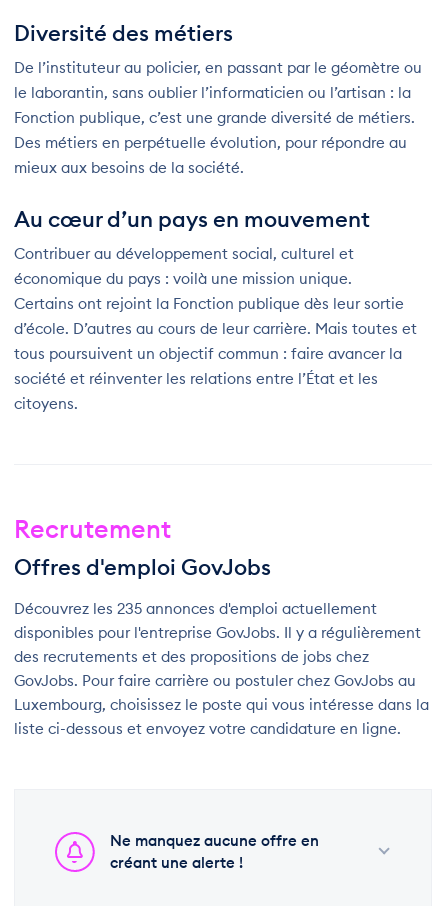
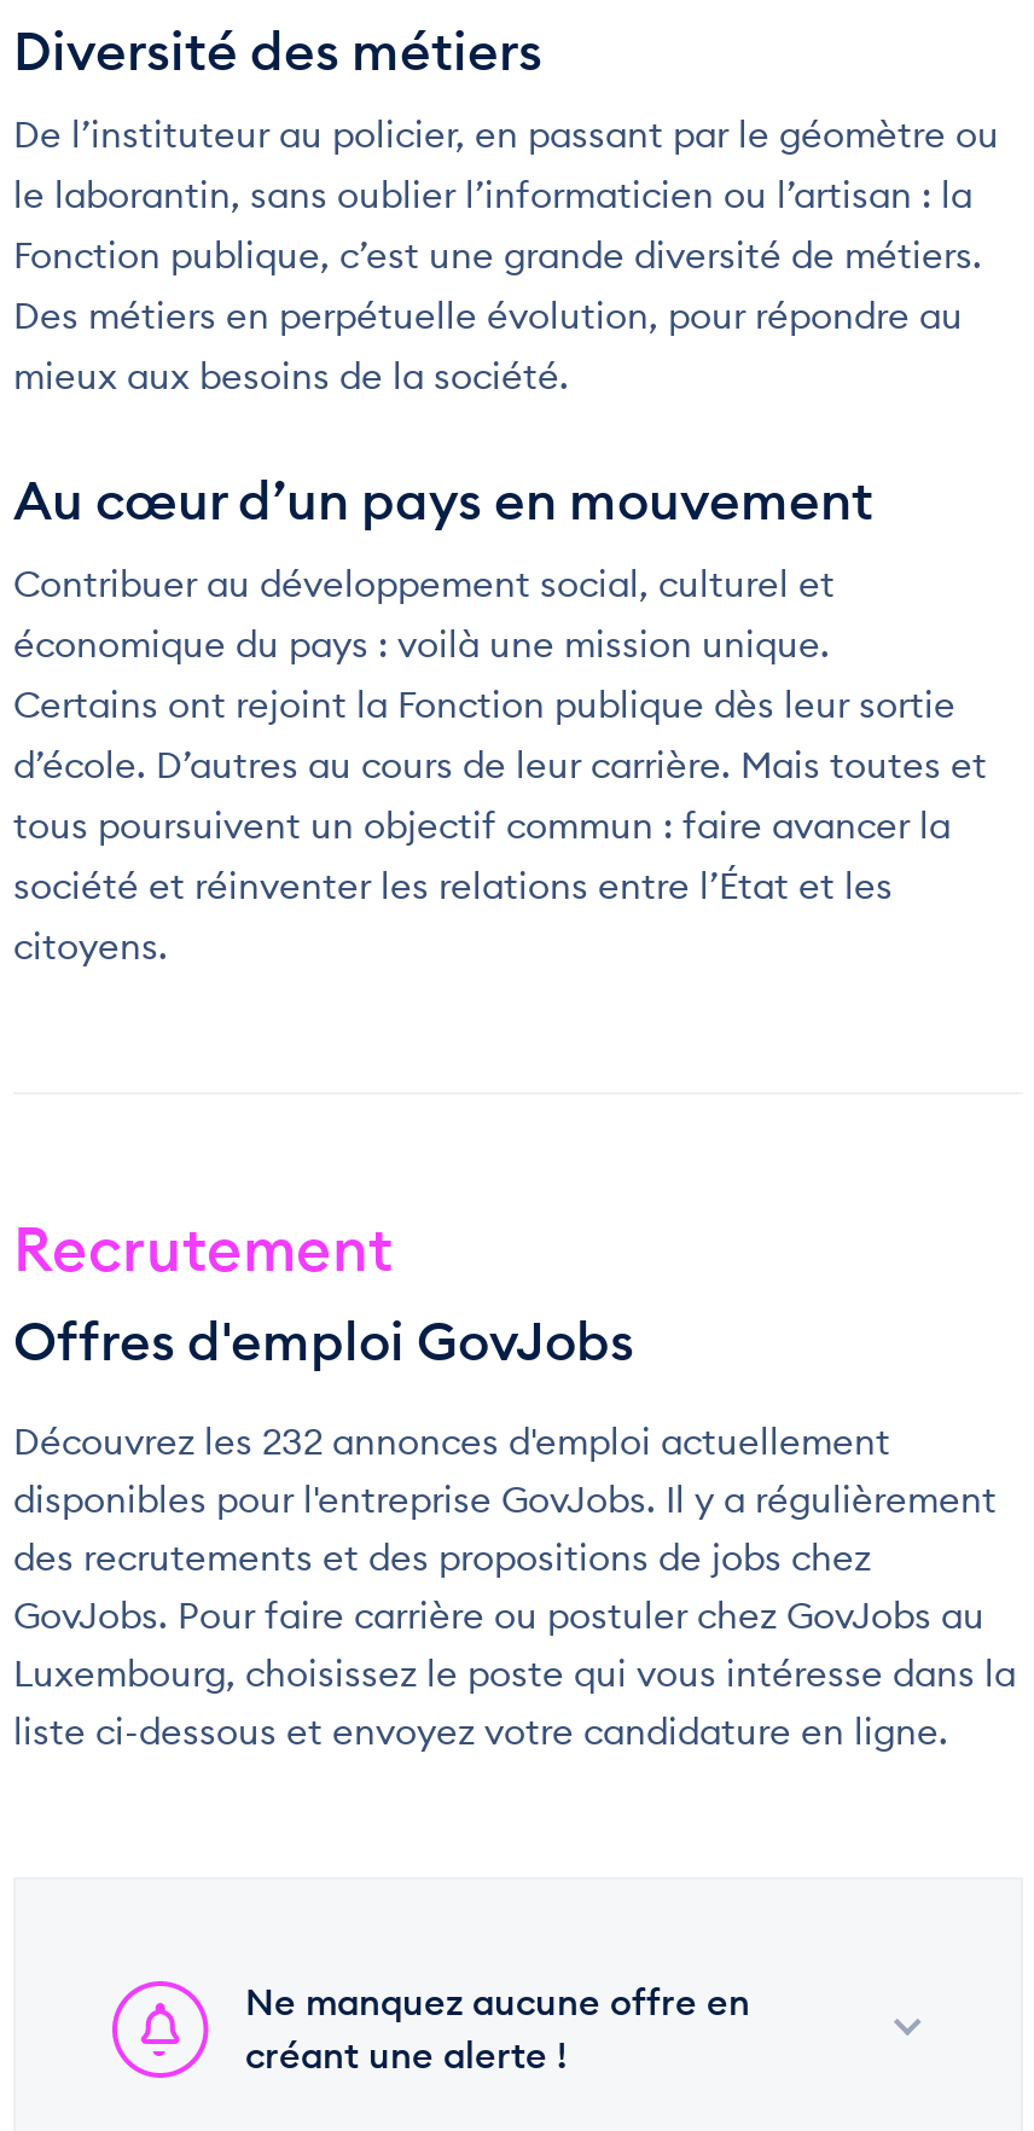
- Découvrez les 235 annonces d'emploi actuellement
+ Découvrez les 232 annonces d'emploi actuellement
